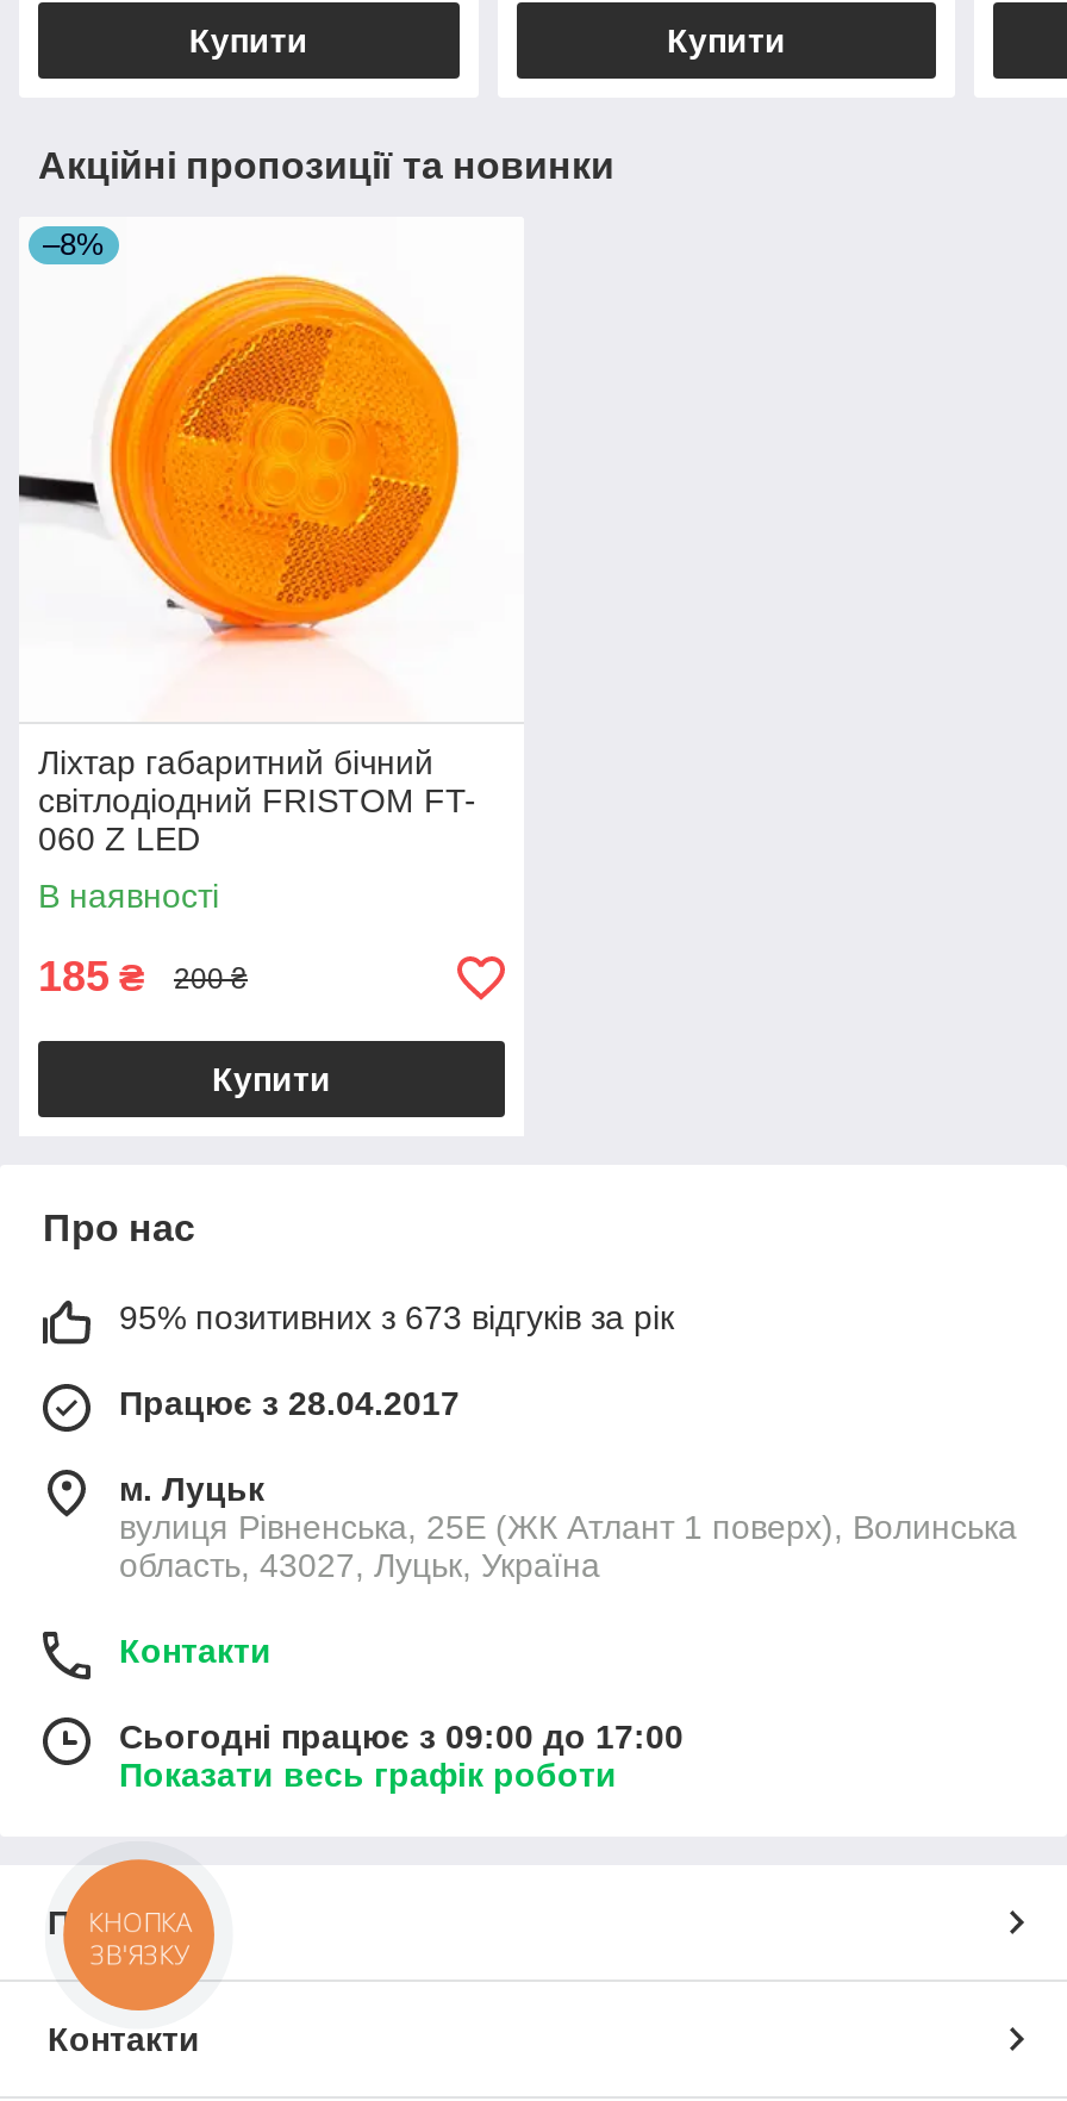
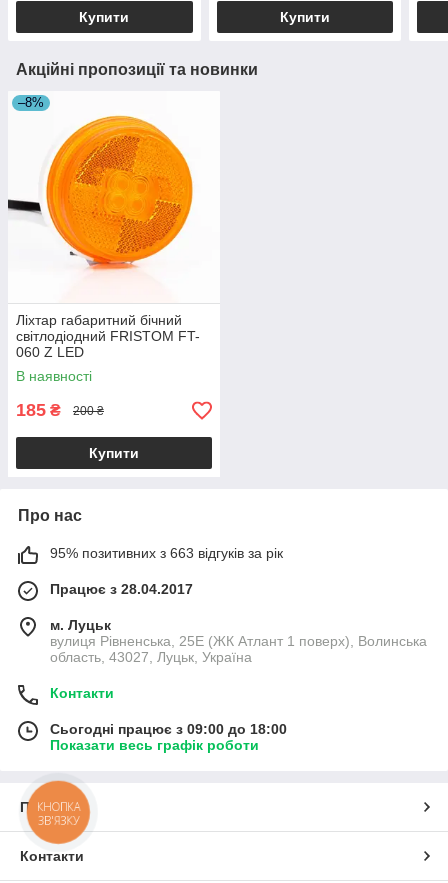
- 95% позитивних з 673 відгуків за рік
+ 95% позитивних з 663 відгуків за рік

- Сьогодні працює з 09:00 до 17:00
+ Сьогодні працює з 09:00 до 18:00
